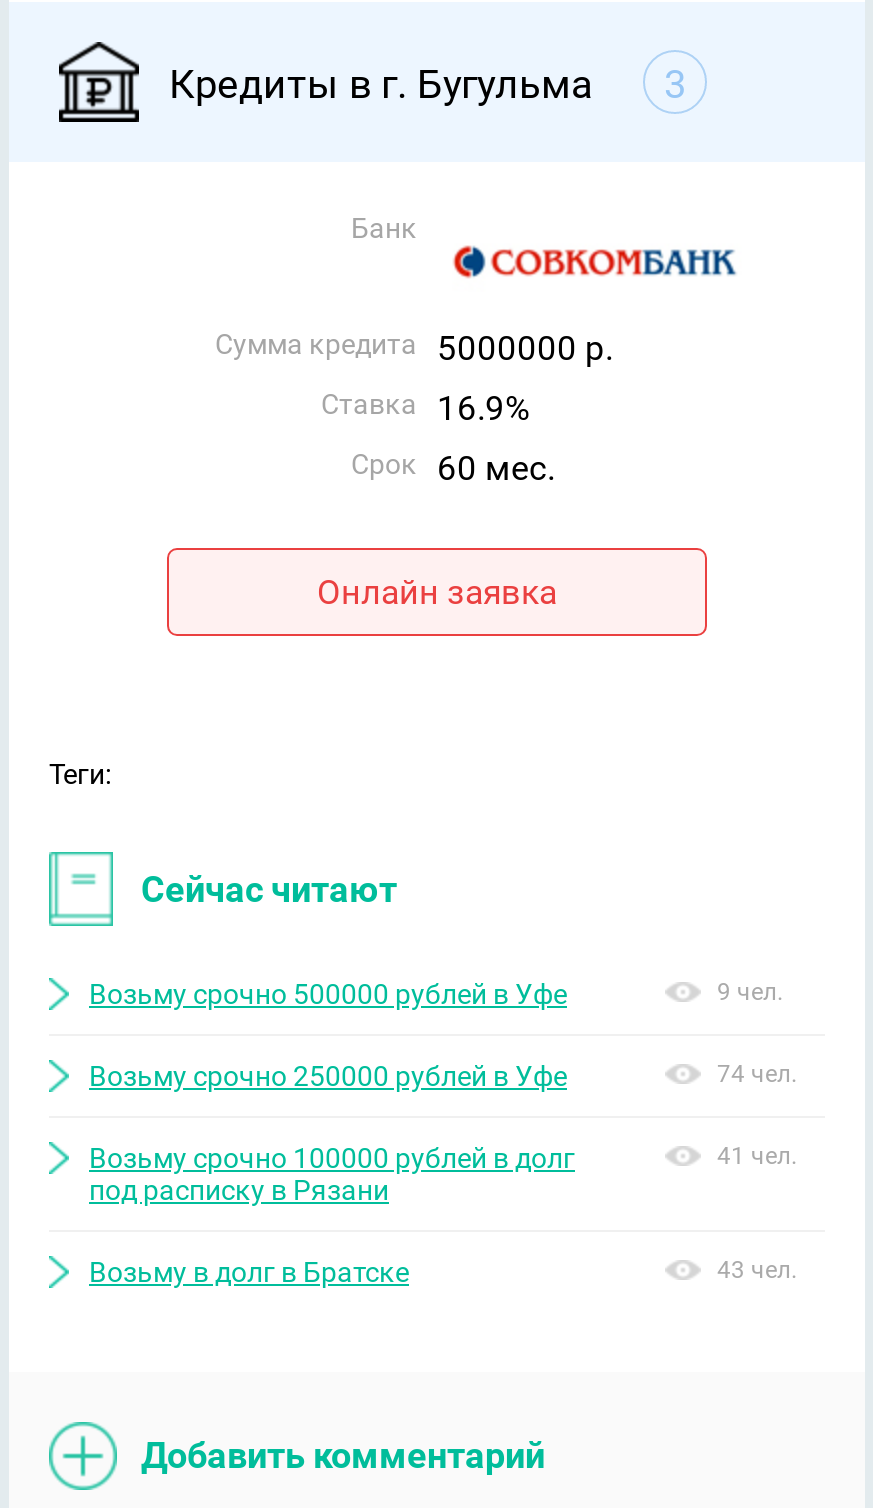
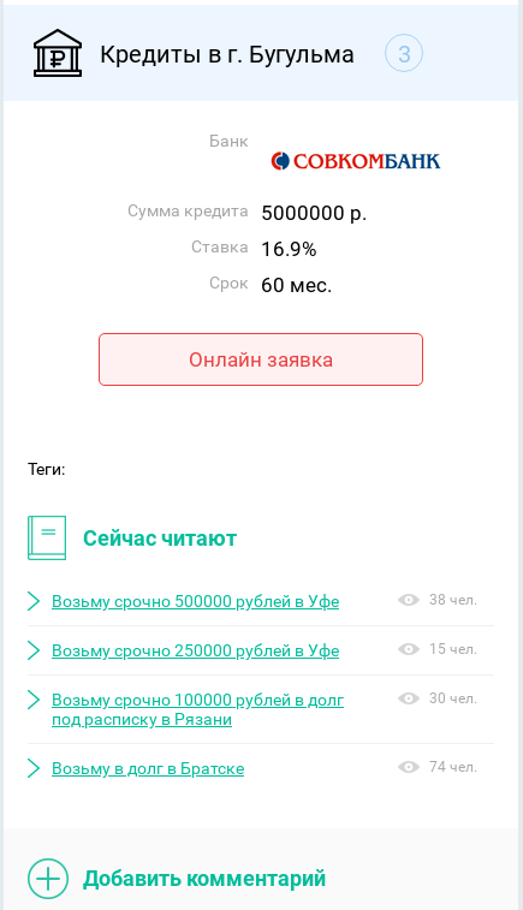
- 9 чел.
+ 38 чел.

- 74 чел.
+ 15 чел.

- 41 чел.
+ 30 чел.

- 43 чел.
+ 74 чел.
